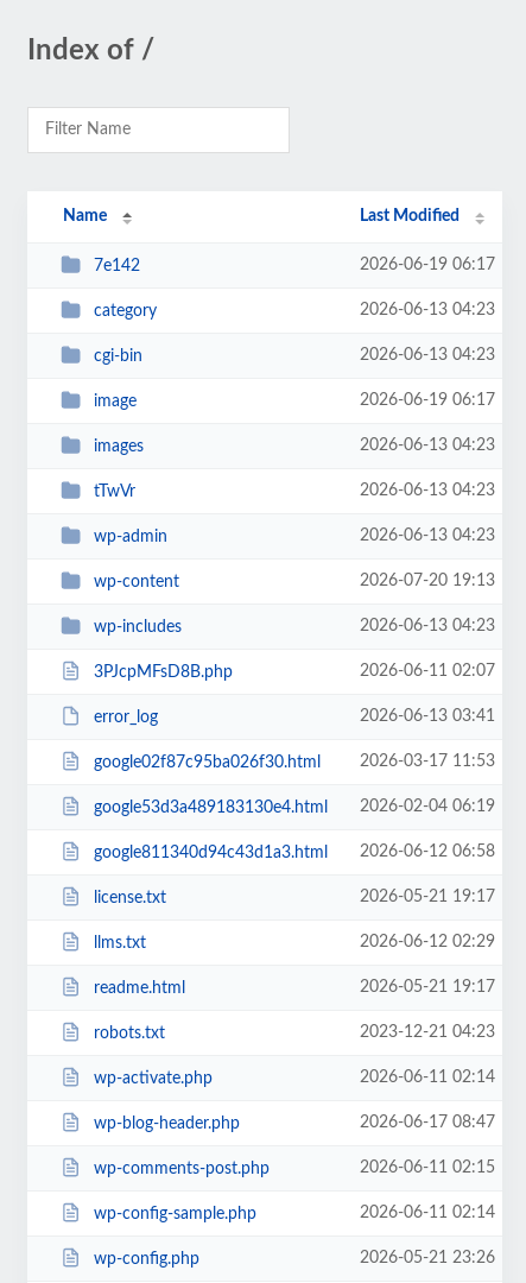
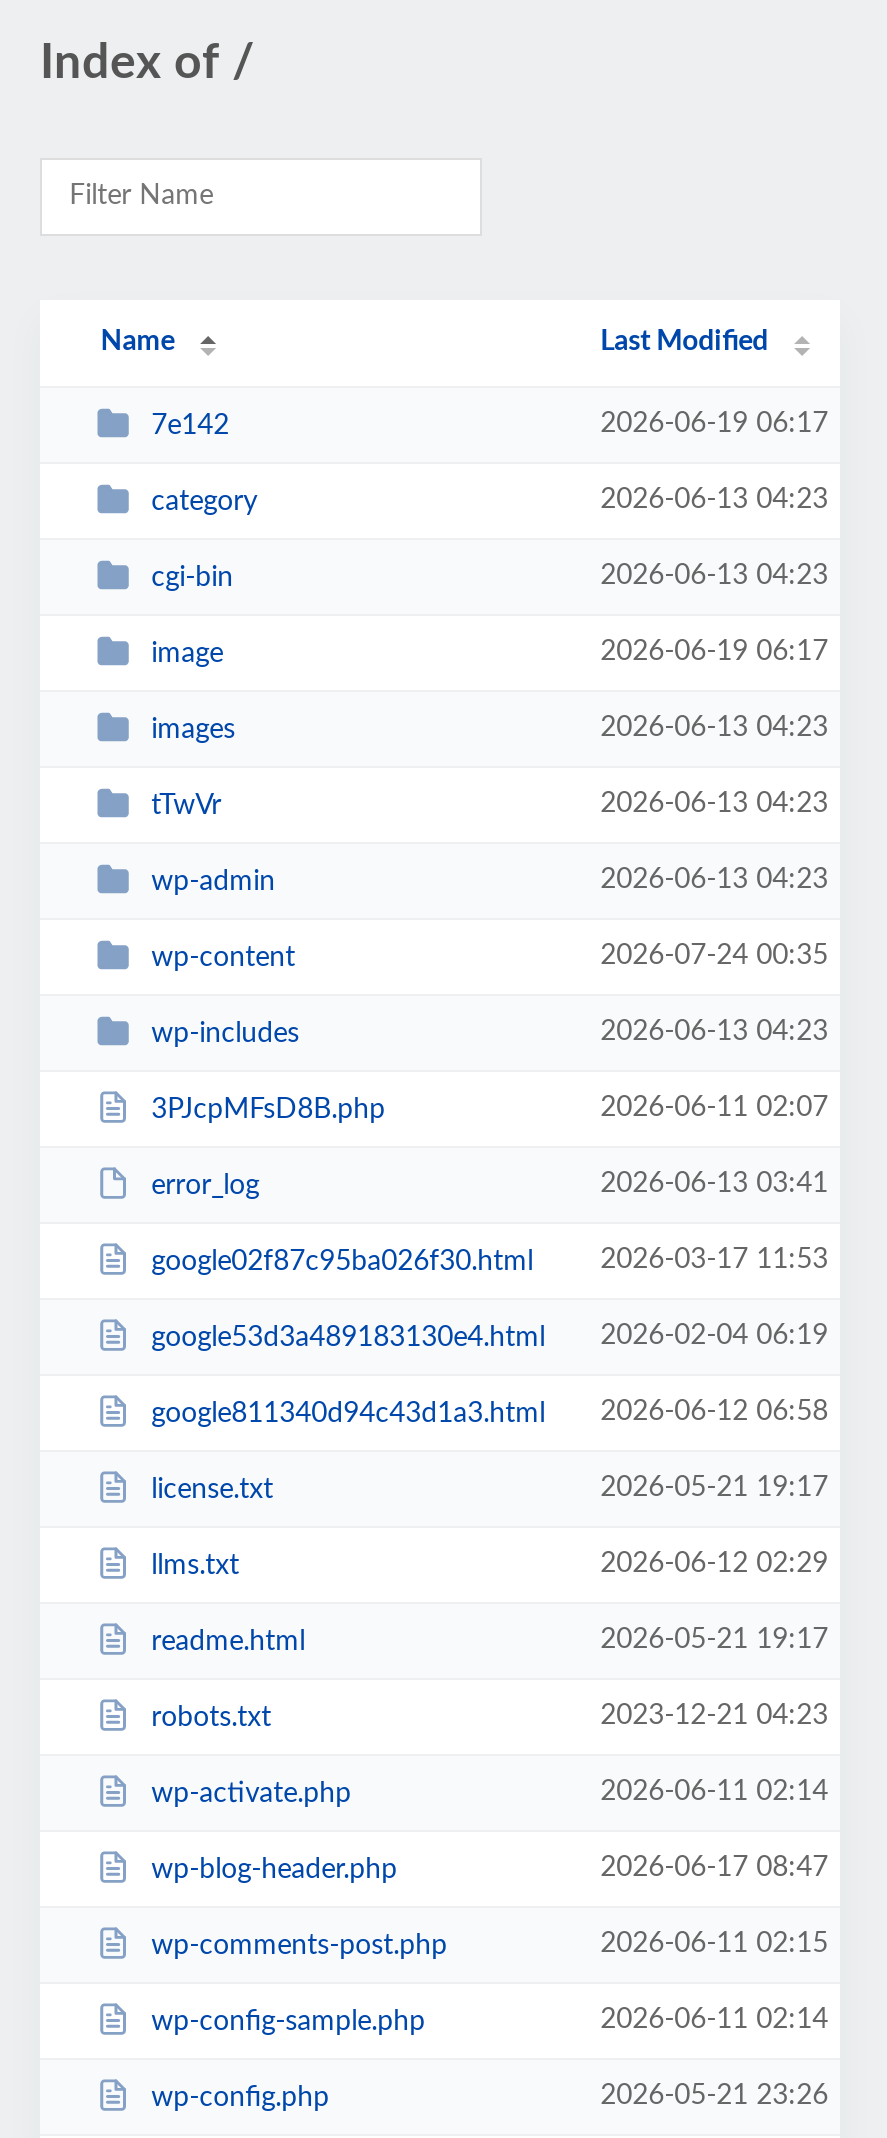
- 2026-07-20 19:13
+ 2026-07-24 00:35
